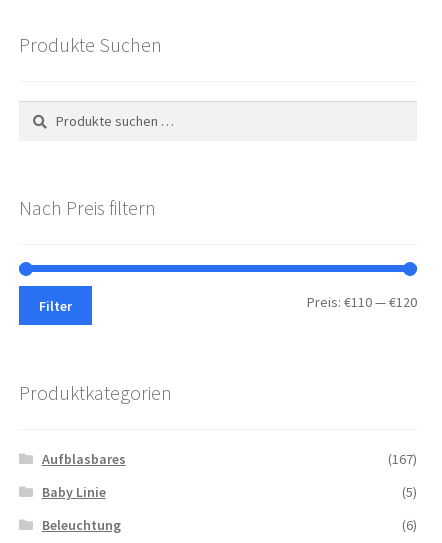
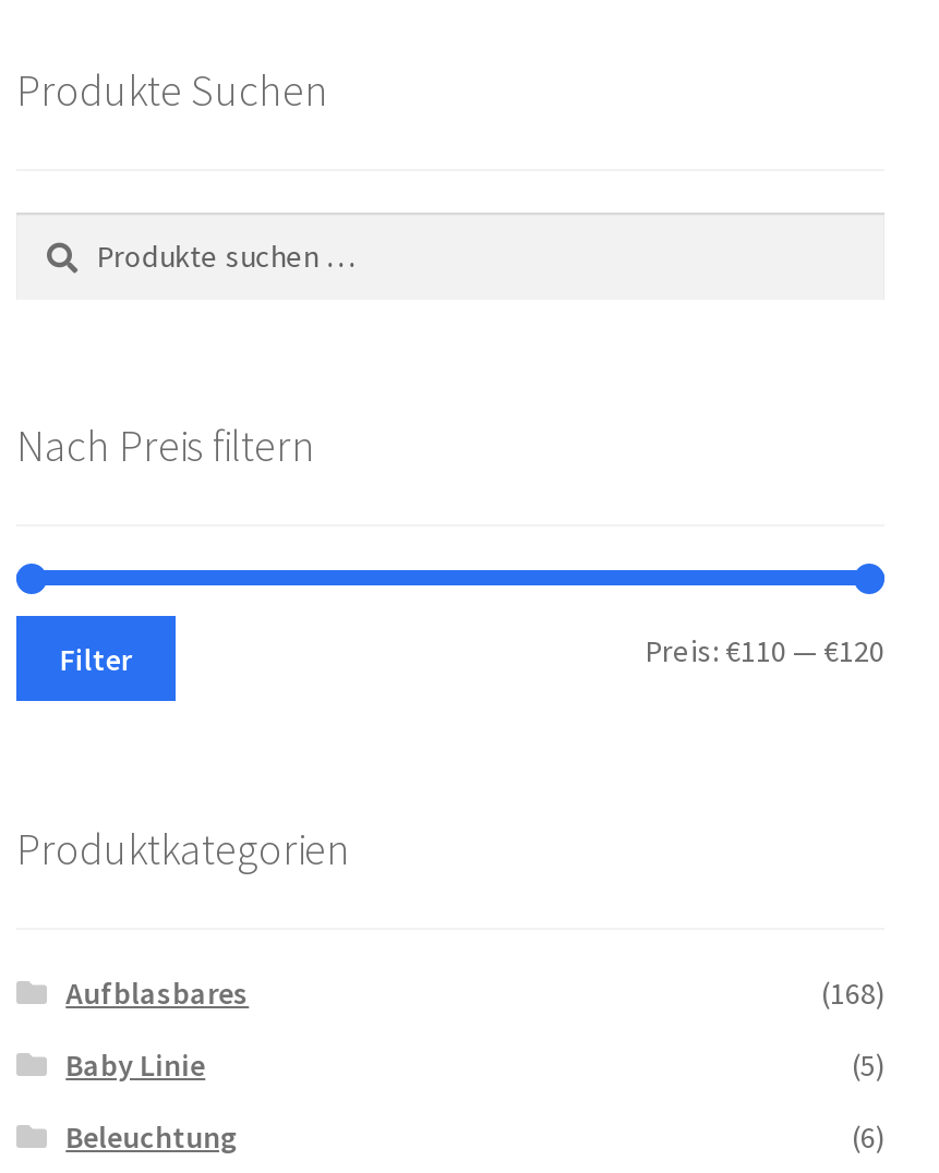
- (167)
+ (168)
